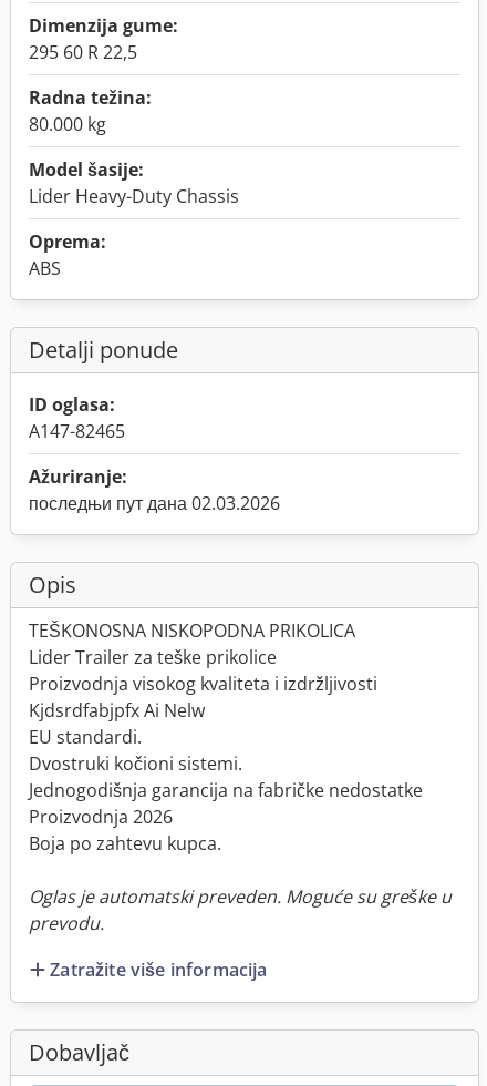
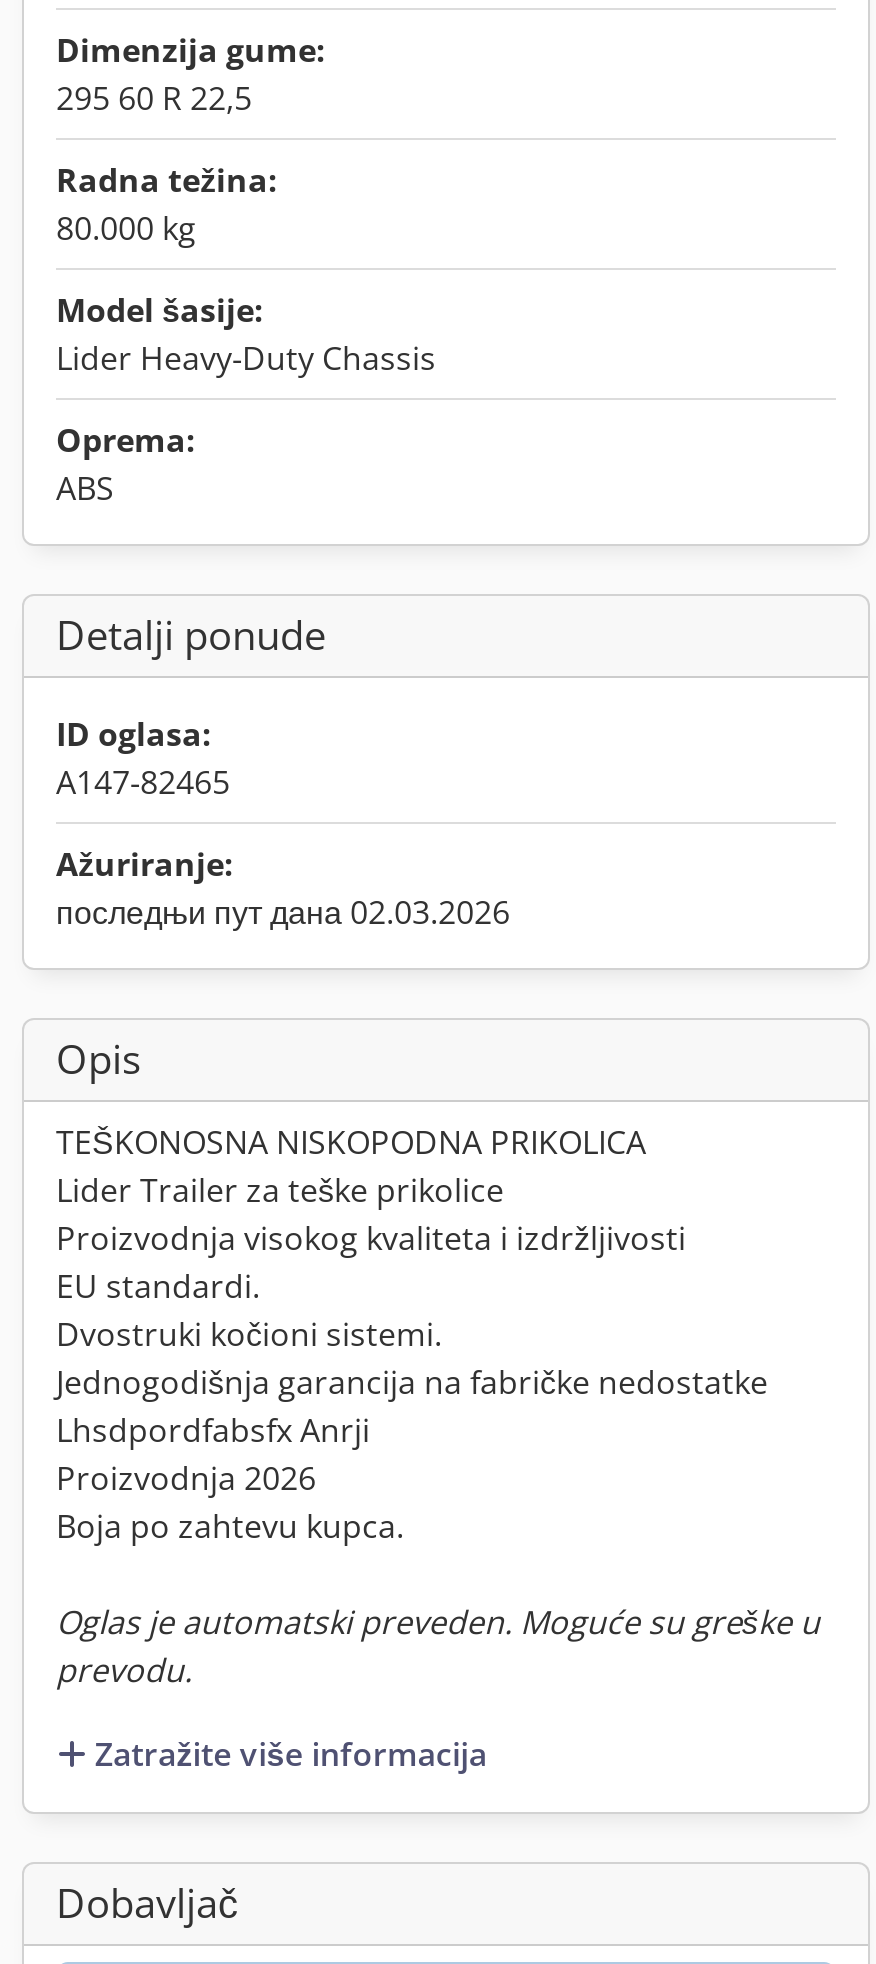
- Kjdsrdfabjpfx Ai Nelw

moved up: EU standardi. | Dvostruki kočioni sistemi. | Jednogodišnja garancija na fabričke nedostatke

+ Lhsdpordfabsfx Anrji
